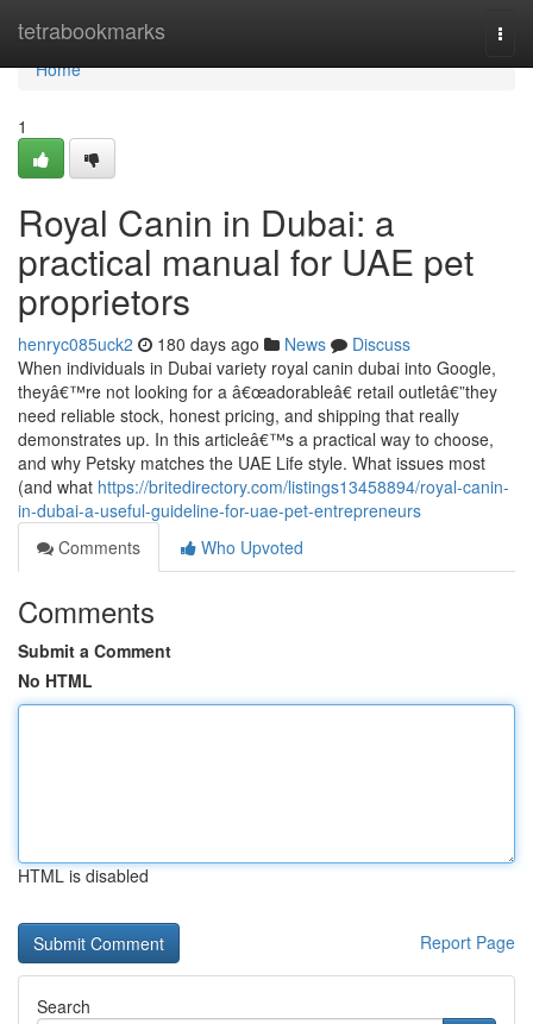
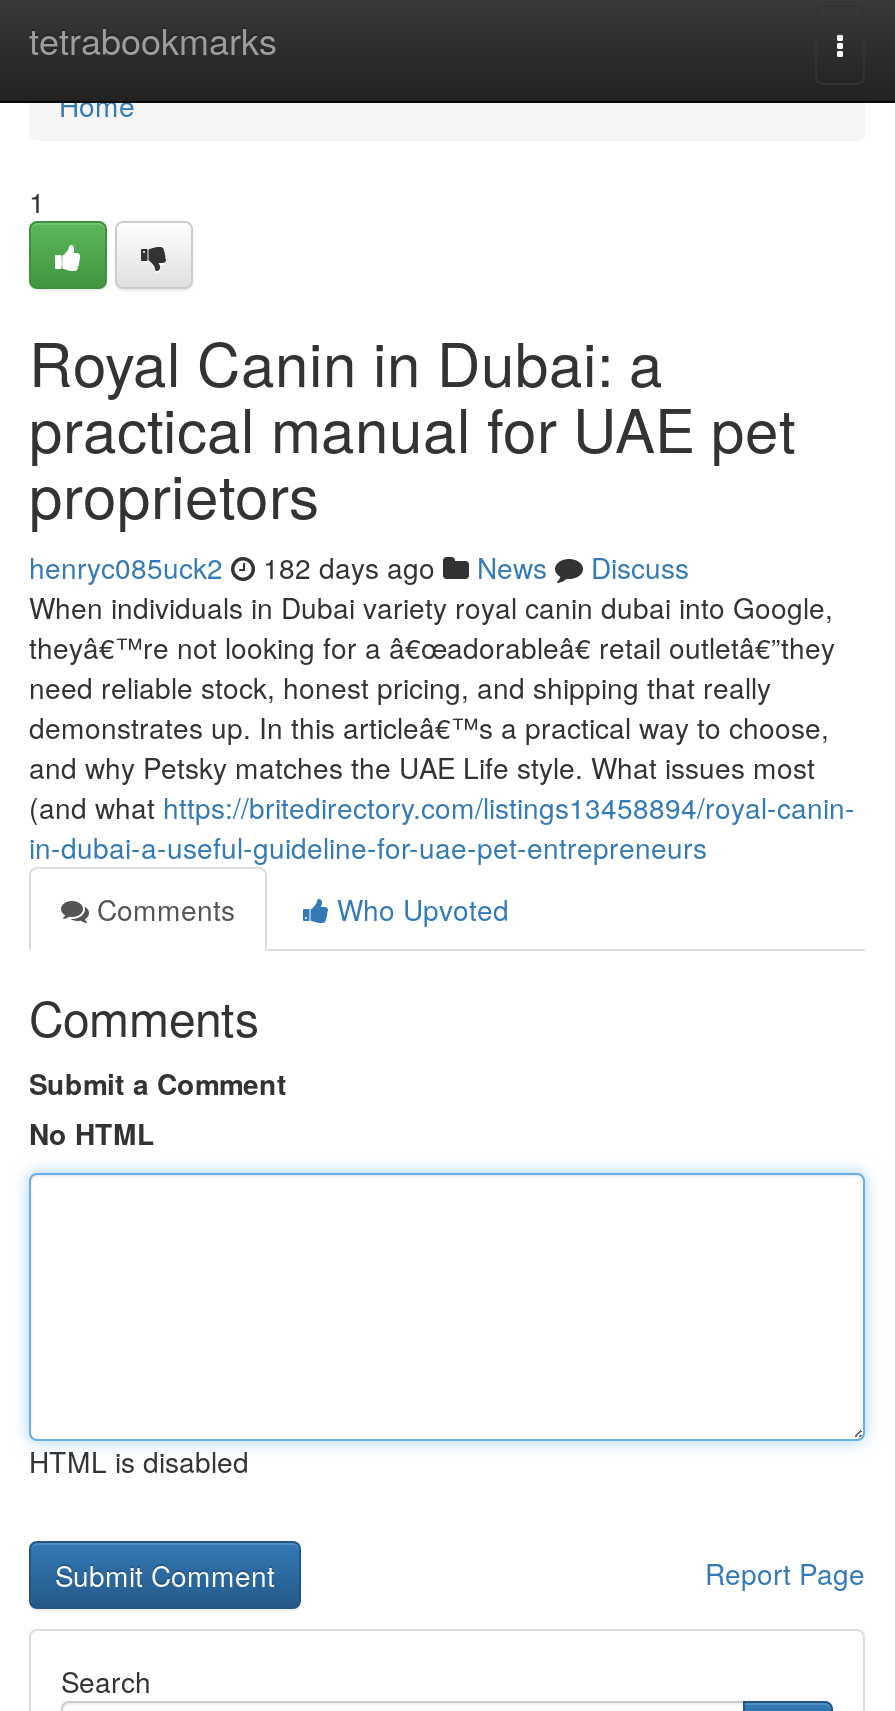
- henryc085uck2 180 days ago News Discuss
+ henryc085uck2 182 days ago News Discuss
